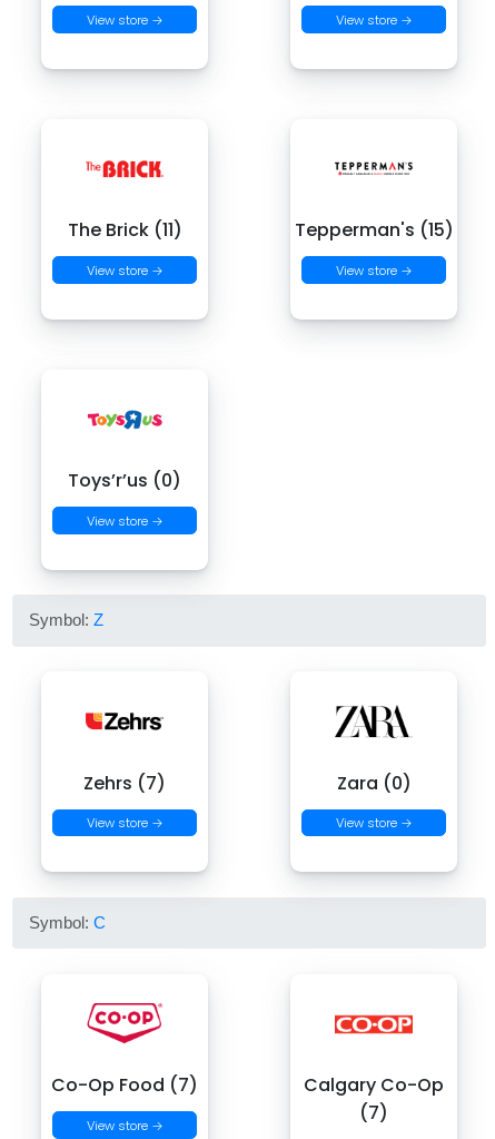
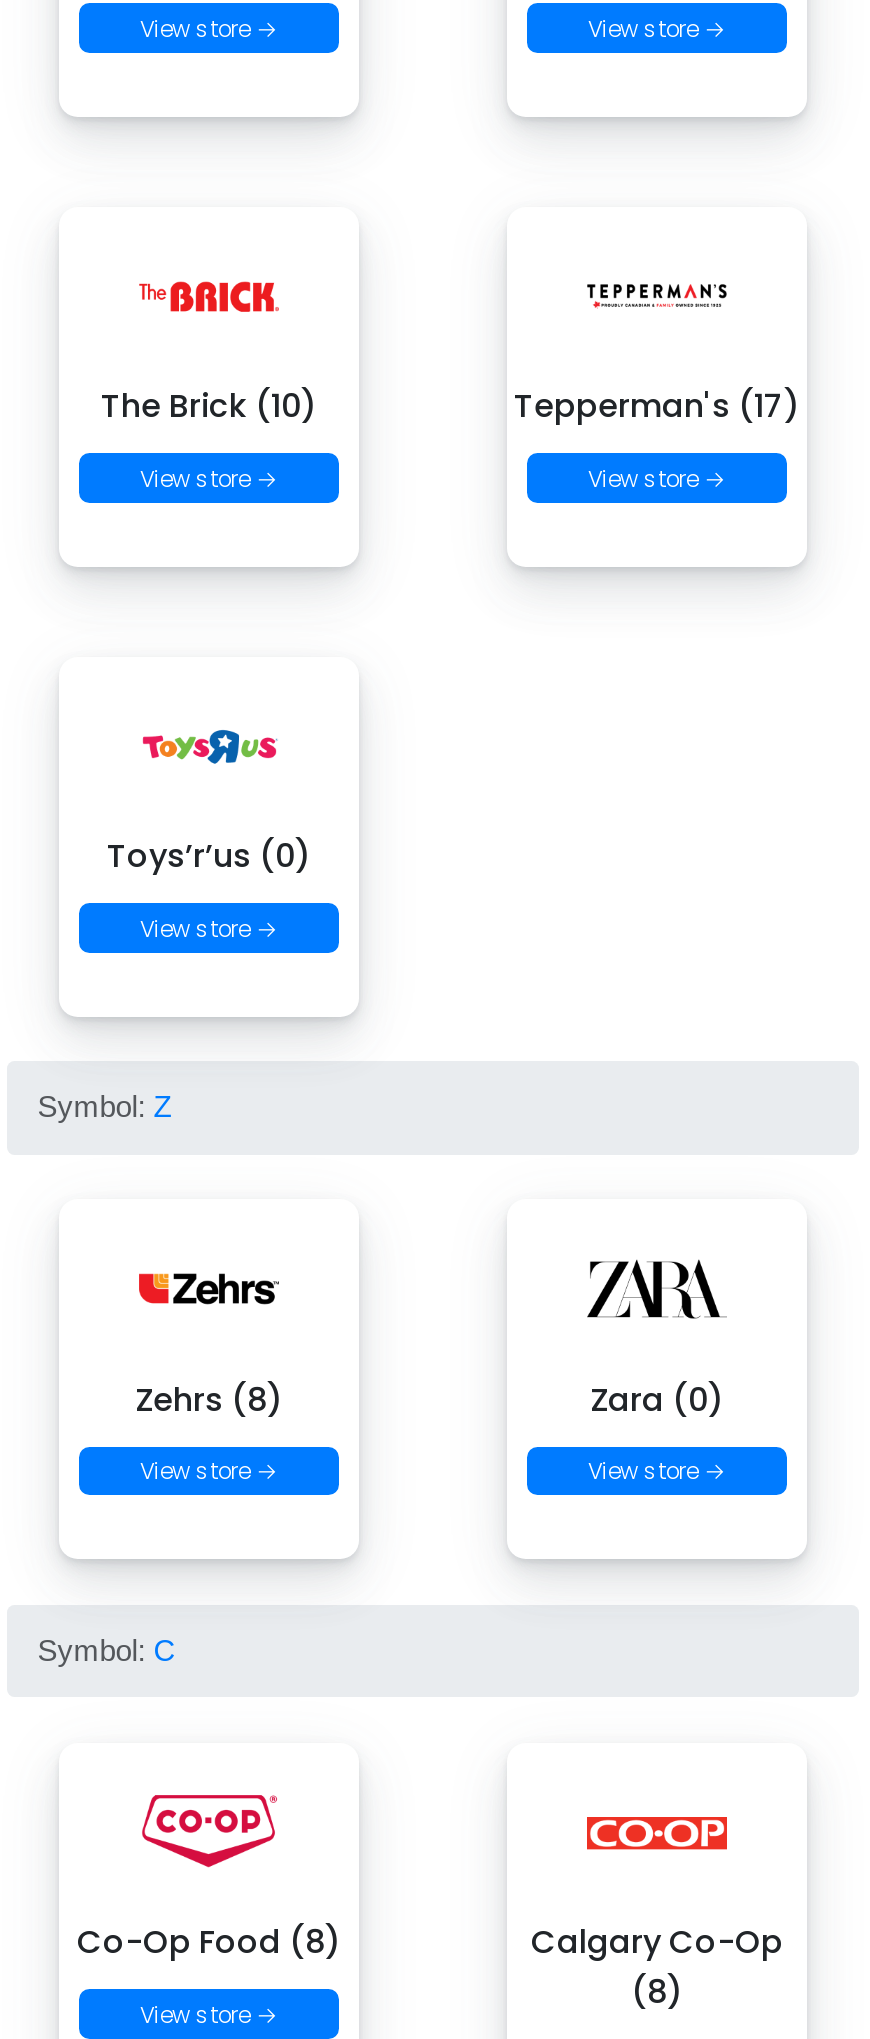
- The Brick (11)
+ The Brick (10)

- Tepperman's (15)
+ Tepperman's (17)

- Zehrs (7)
+ Zehrs (8)

- Co-Op Food (7)
+ Co-Op Food (8)

- (7)
+ (8)
